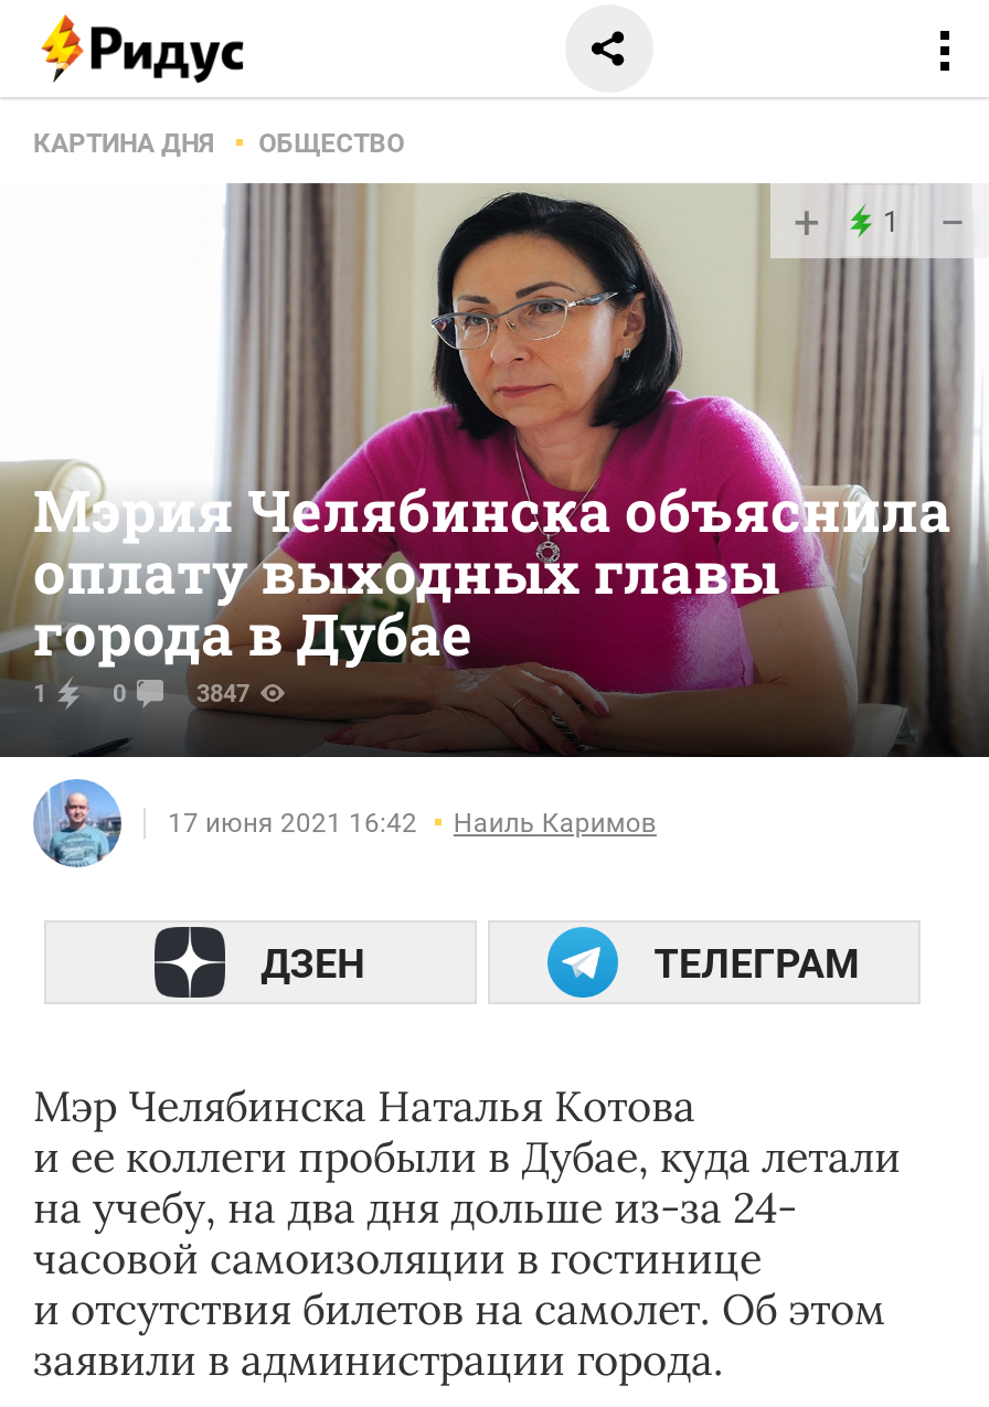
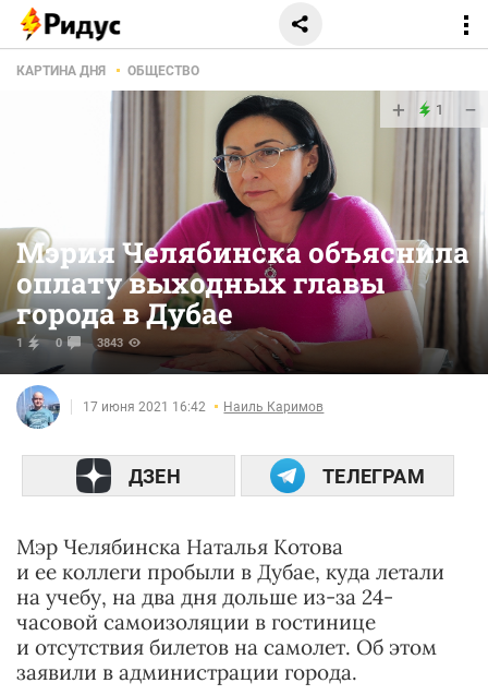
- 3847
+ 3843
